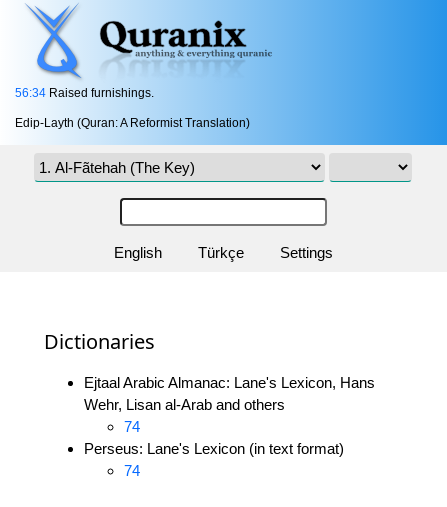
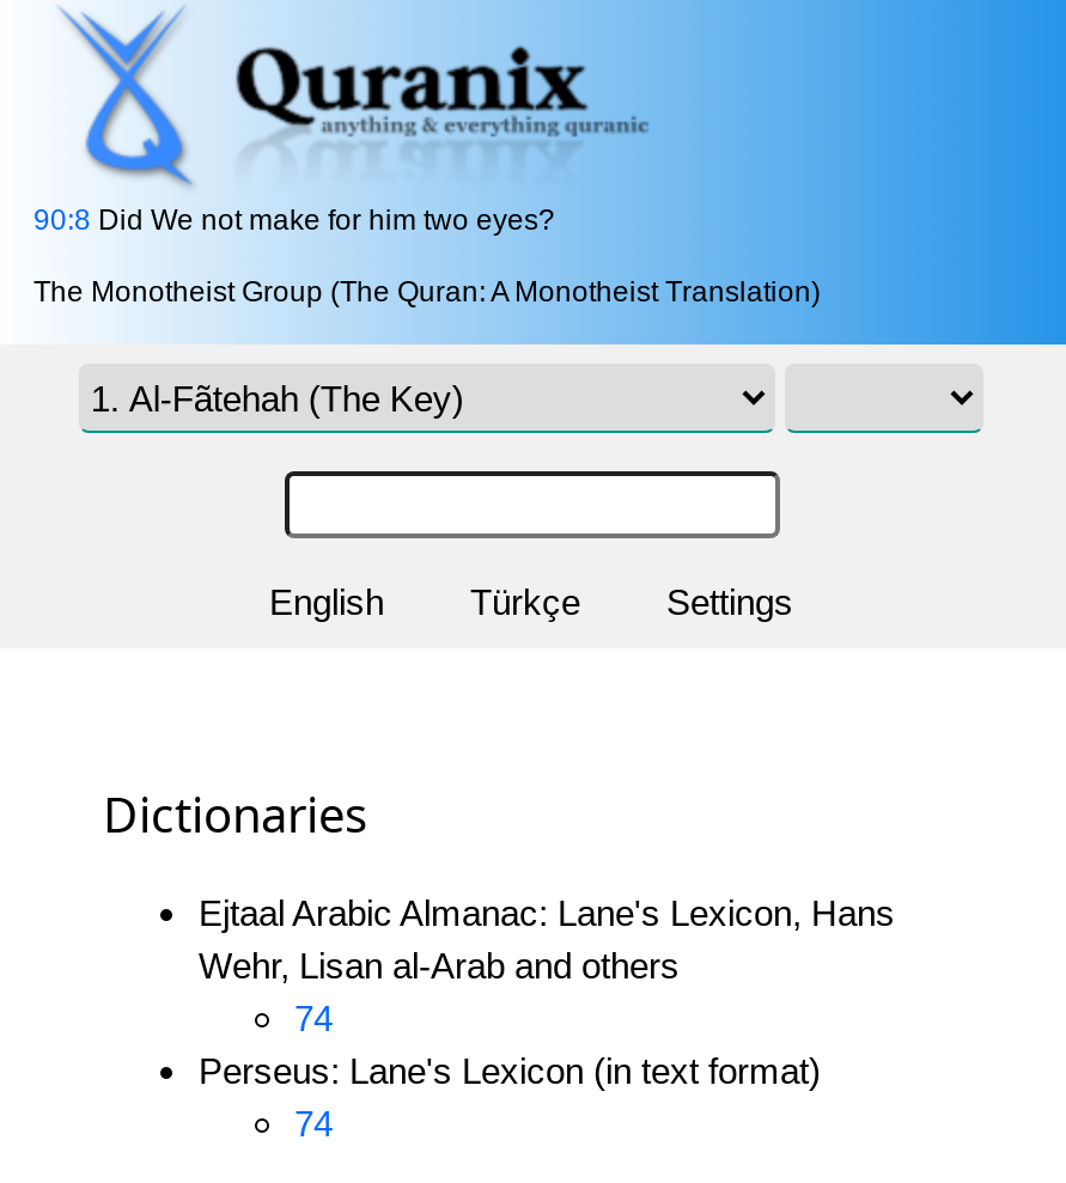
- 56:34 Raised furnishings.
+ 90:8 Did We not make for him two eyes?

- Edip-Layth (Quran: A Reformist Translation)
+ The Monotheist Group (The Quran: A Monotheist Translation)
